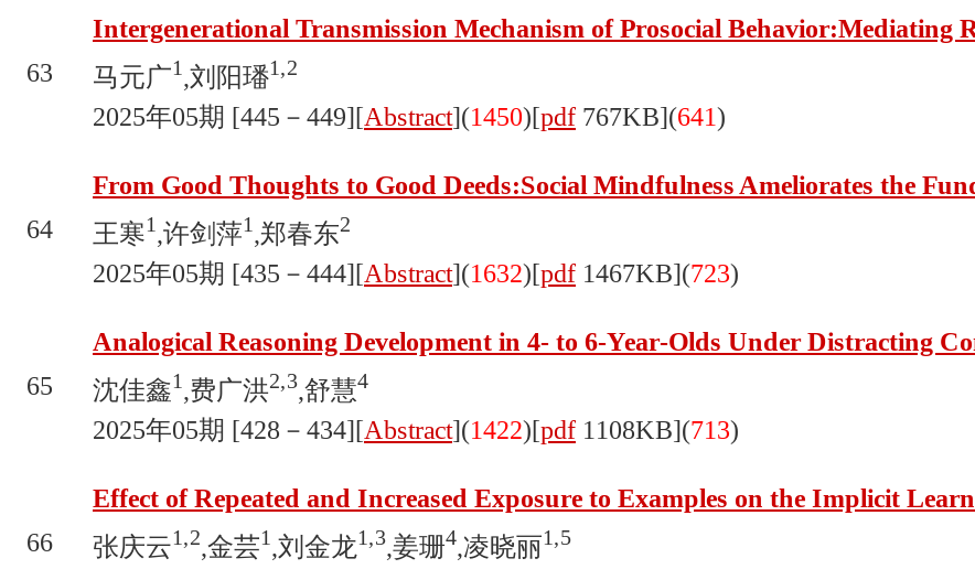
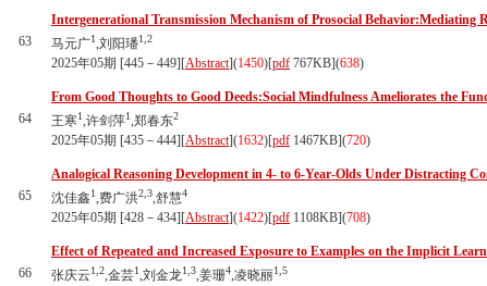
- 2025年05期 [445－449][Abstract](1450)[pdf 767KB](641)
+ 2025年05期 [445－449][Abstract](1450)[pdf 767KB](638)

- 2025年05期 [435－444][Abstract](1632)[pdf 1467KB](723)
+ 2025年05期 [435－444][Abstract](1632)[pdf 1467KB](720)

- 2025年05期 [428－434][Abstract](1422)[pdf 1108KB](713)
+ 2025年05期 [428－434][Abstract](1422)[pdf 1108KB](708)
